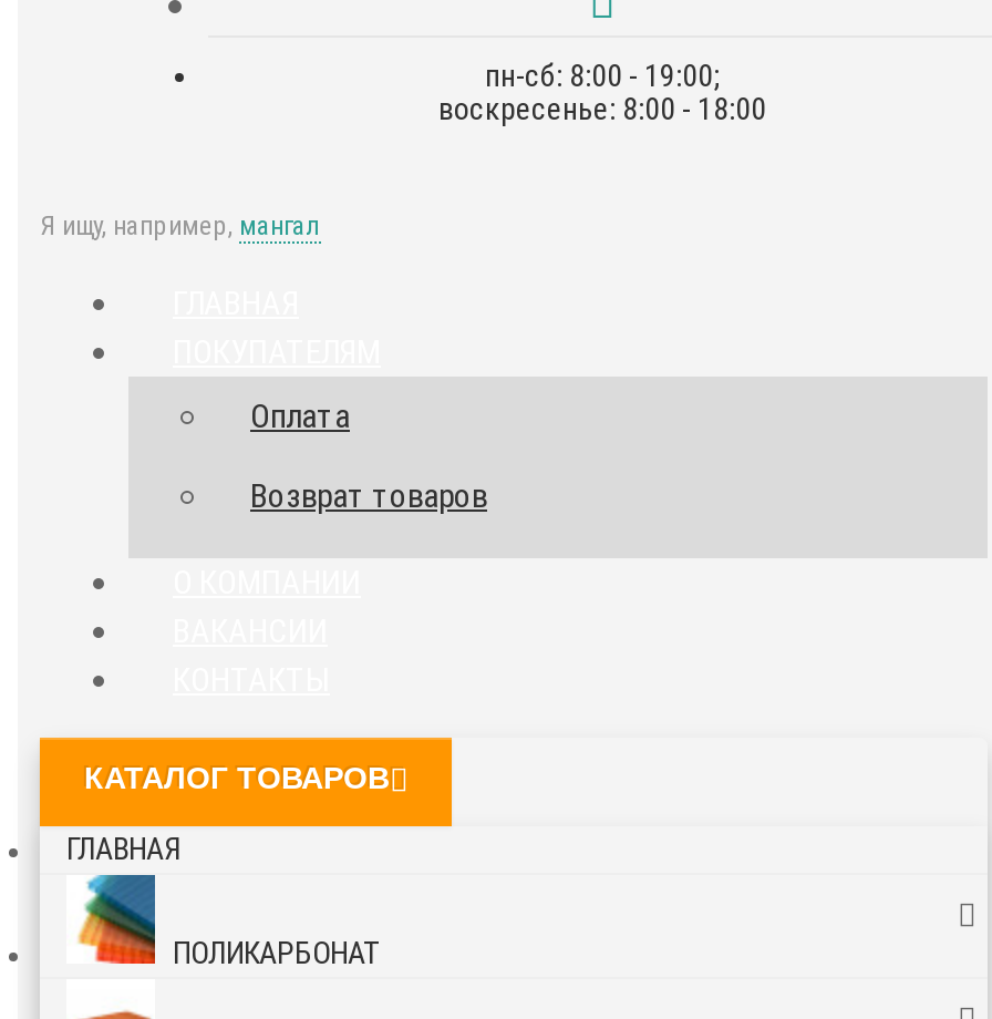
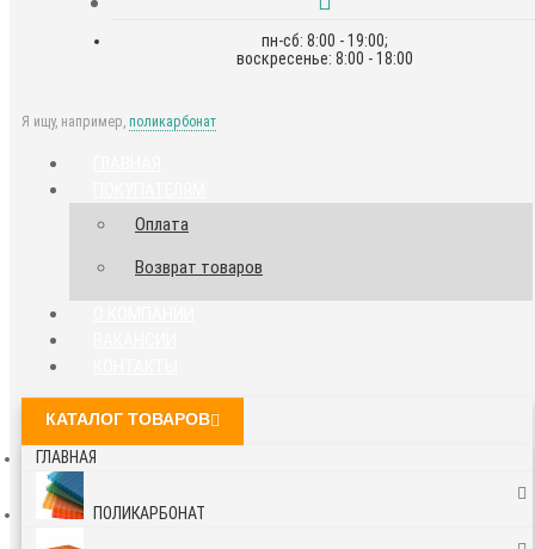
- Я ищу, например, мангал
+ Я ищу, например, поликарбонат
